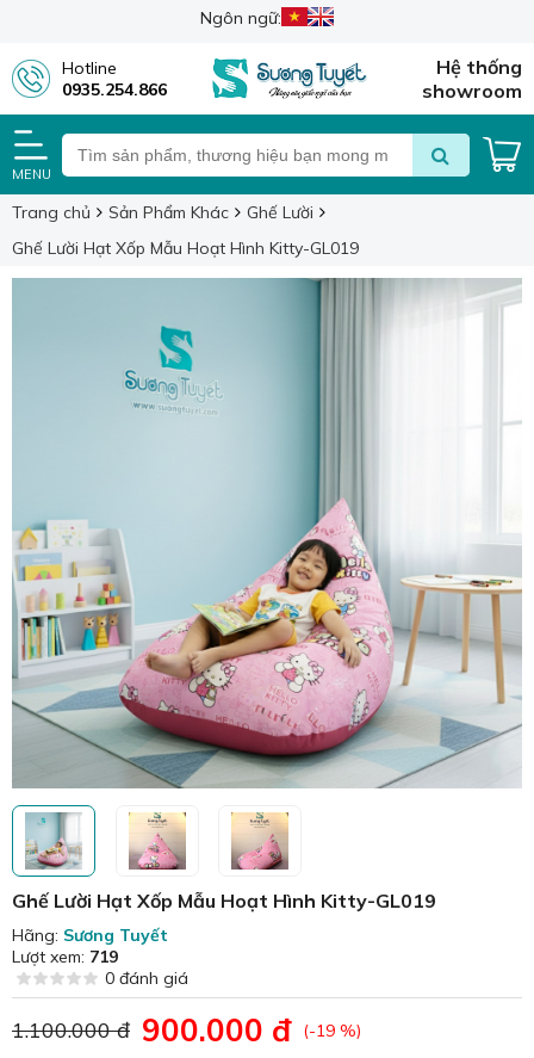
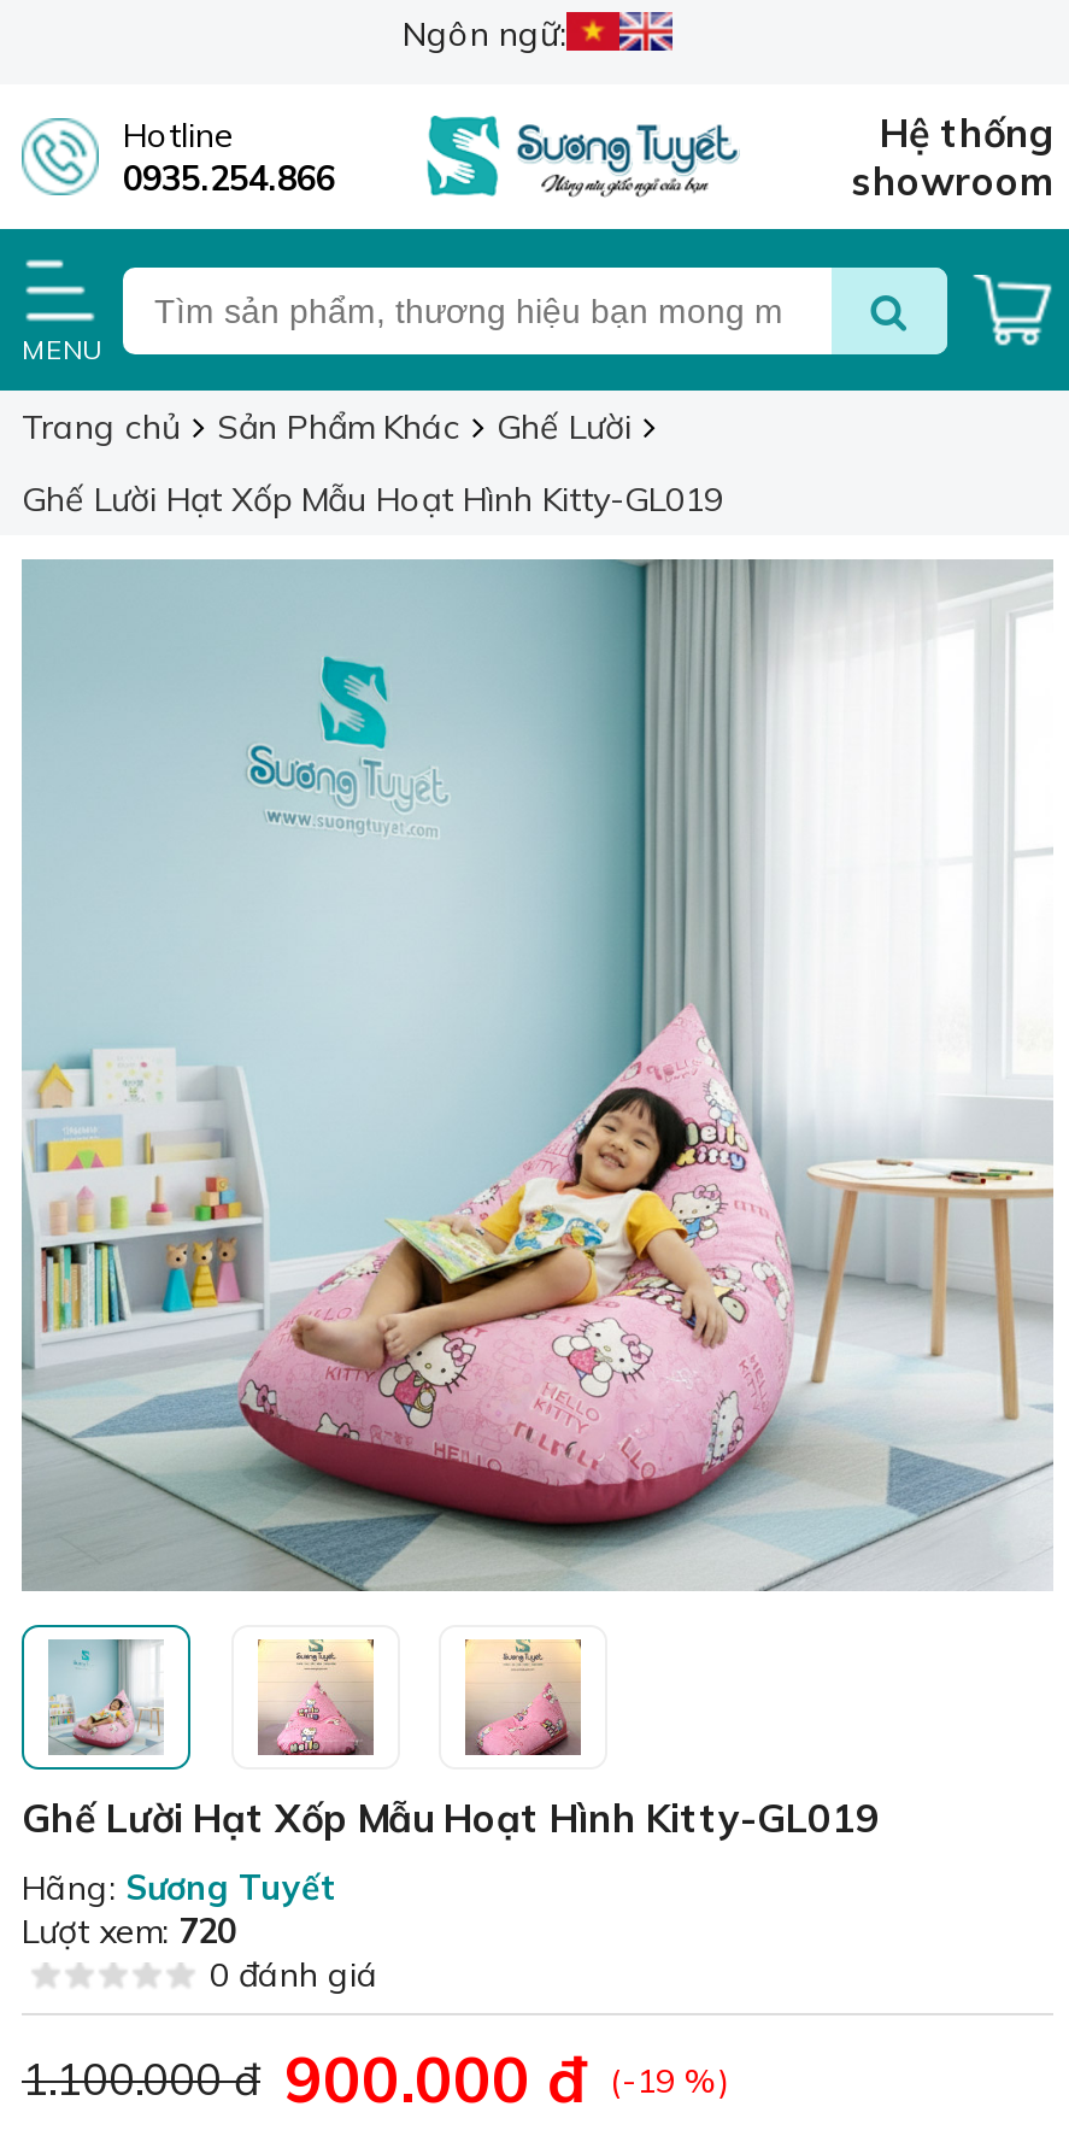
- Lượt xem: 719
+ Lượt xem: 720
